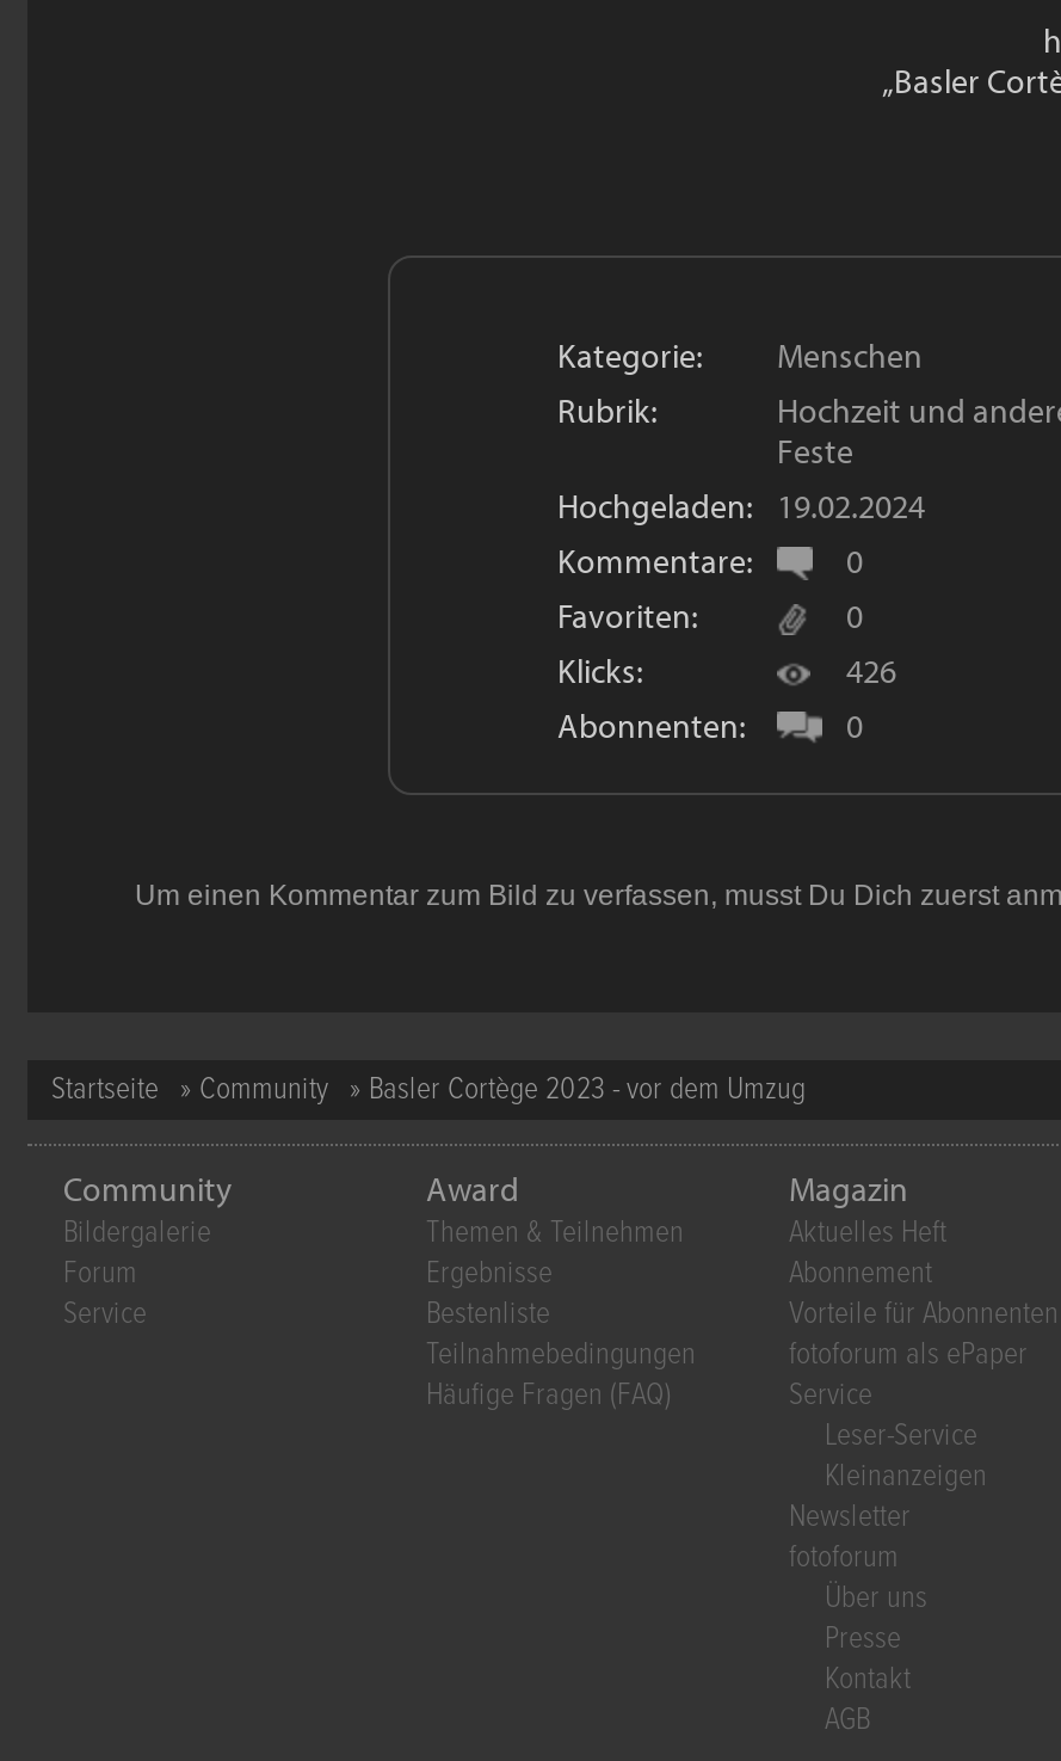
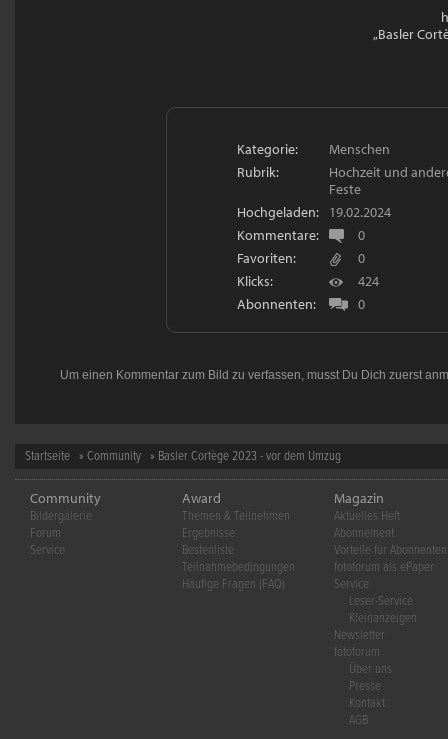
- 426
+ 424
